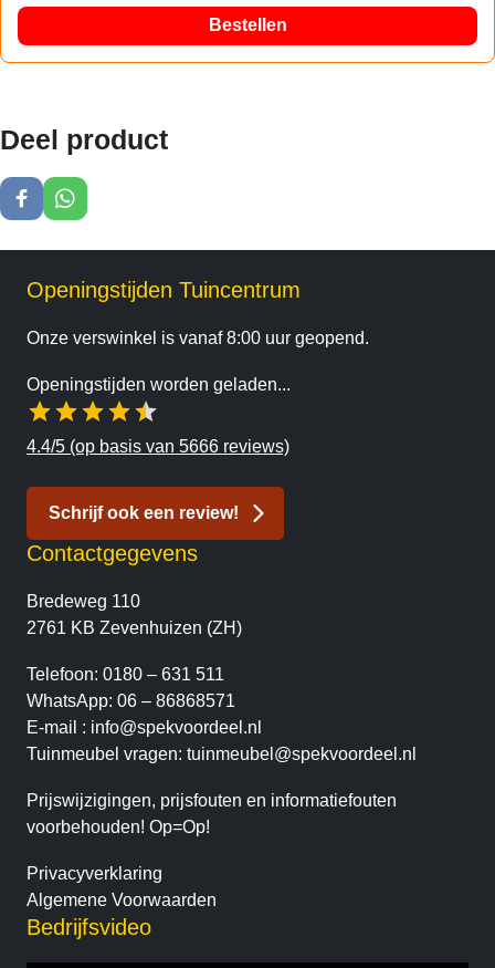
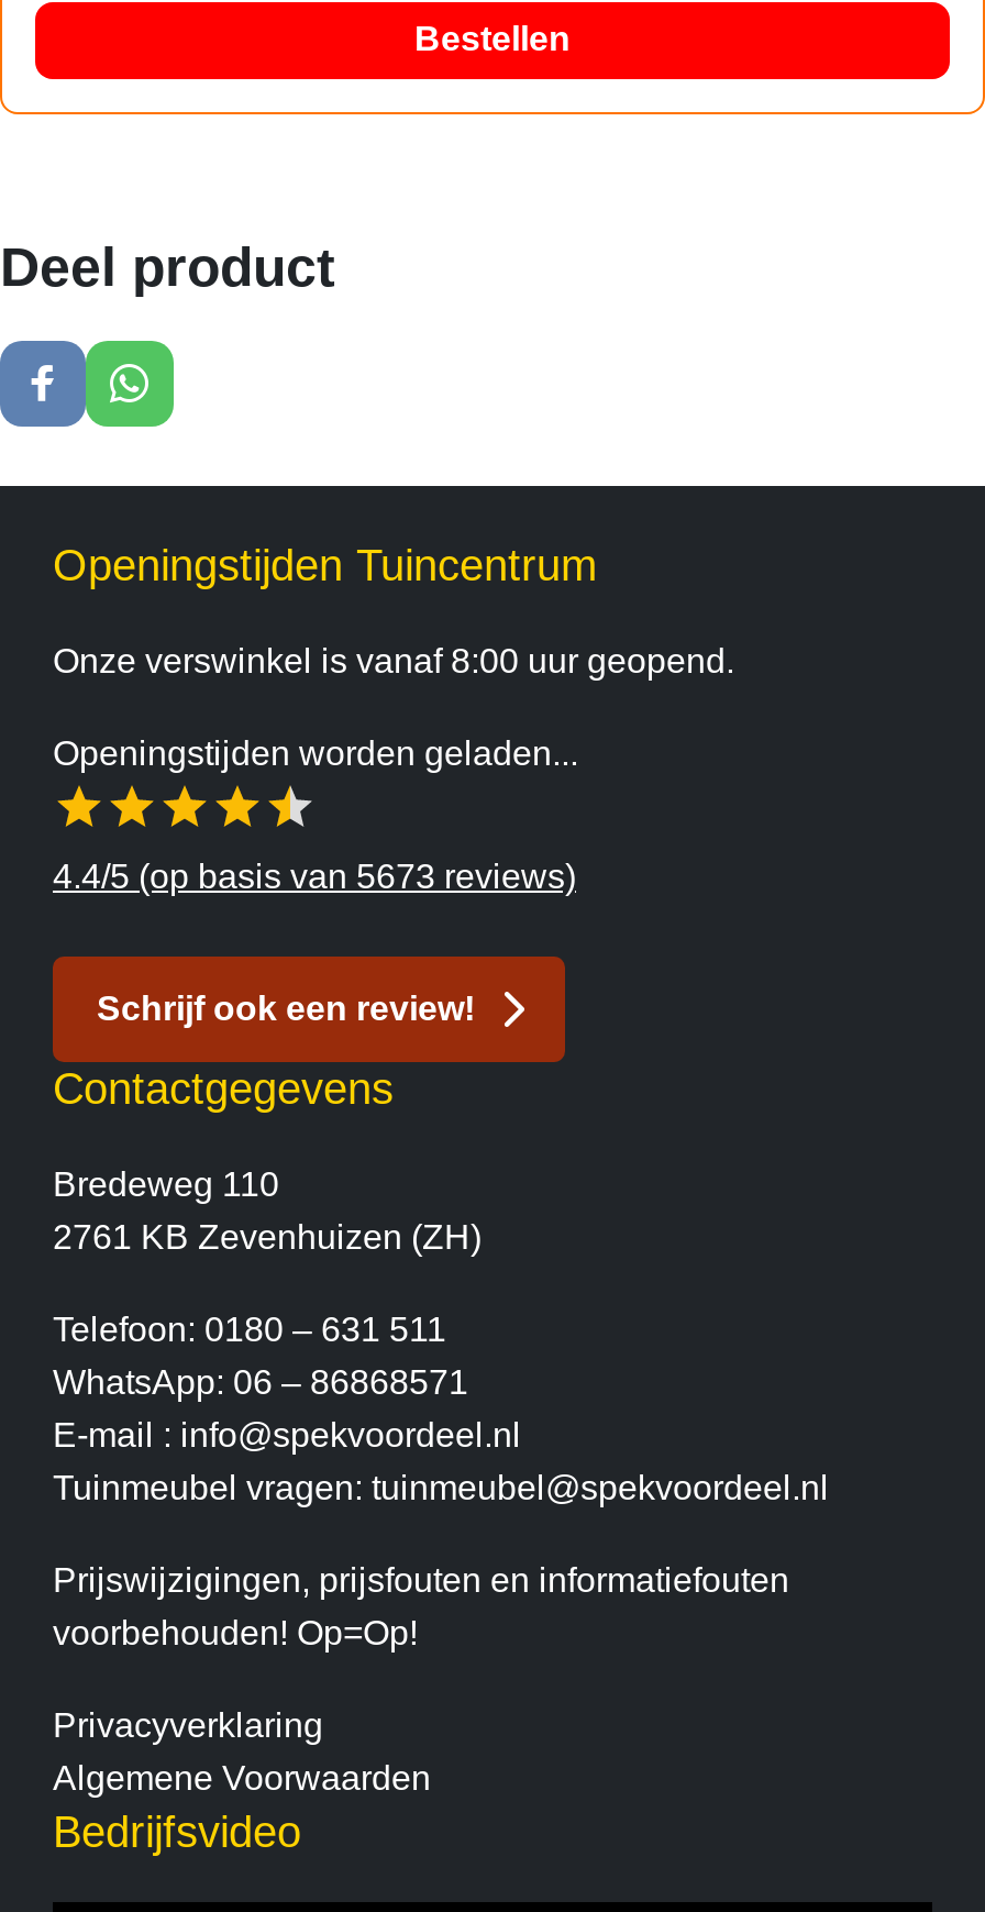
- 4.4/5 (op basis van 5666 reviews)
+ 4.4/5 (op basis van 5673 reviews)
